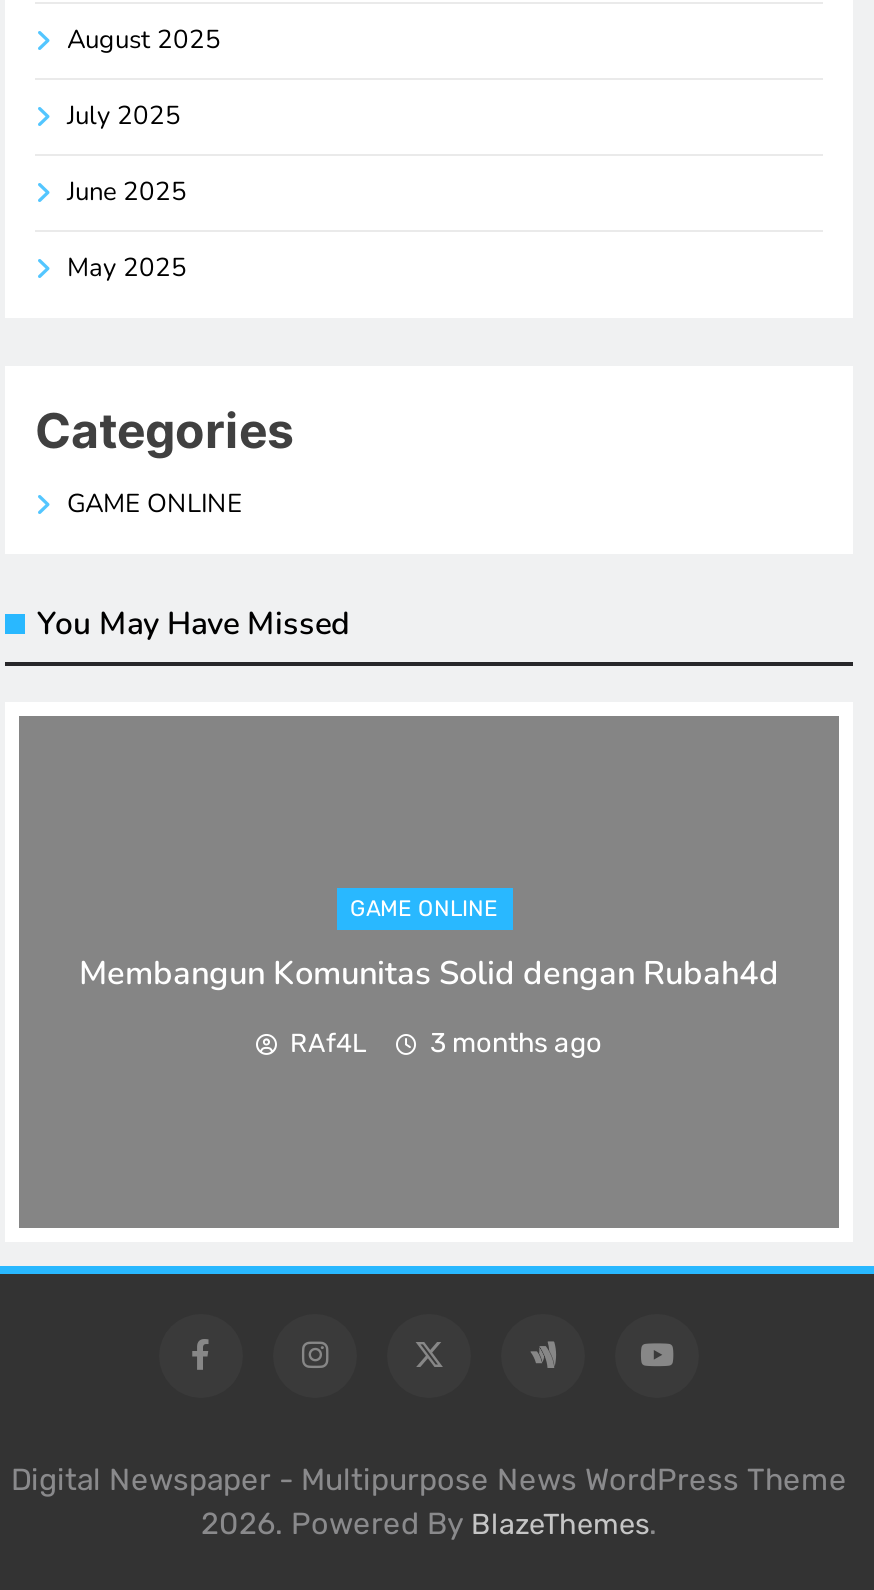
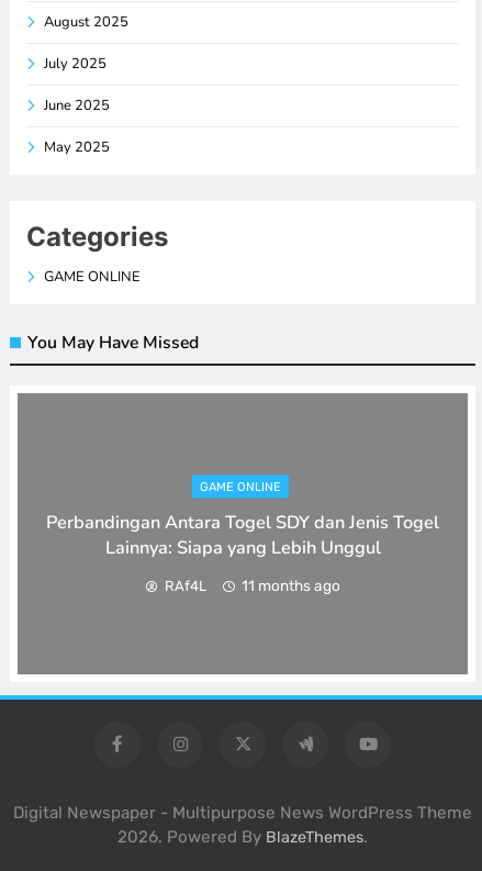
- Membangun Komunitas Solid dengan Rubah4d
+ Perbandingan Antara Togel SDY dan Jenis Togel
+ Lainnya: Siapa yang Lebih Unggul

- 3 months ago
+ 11 months ago
